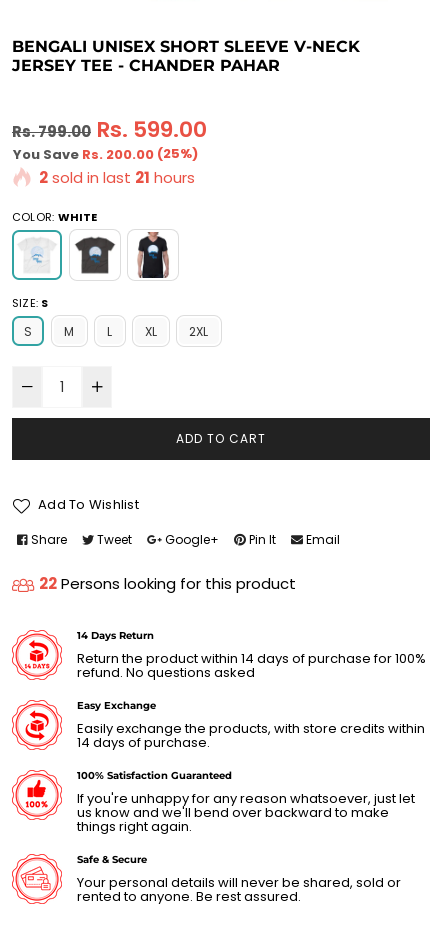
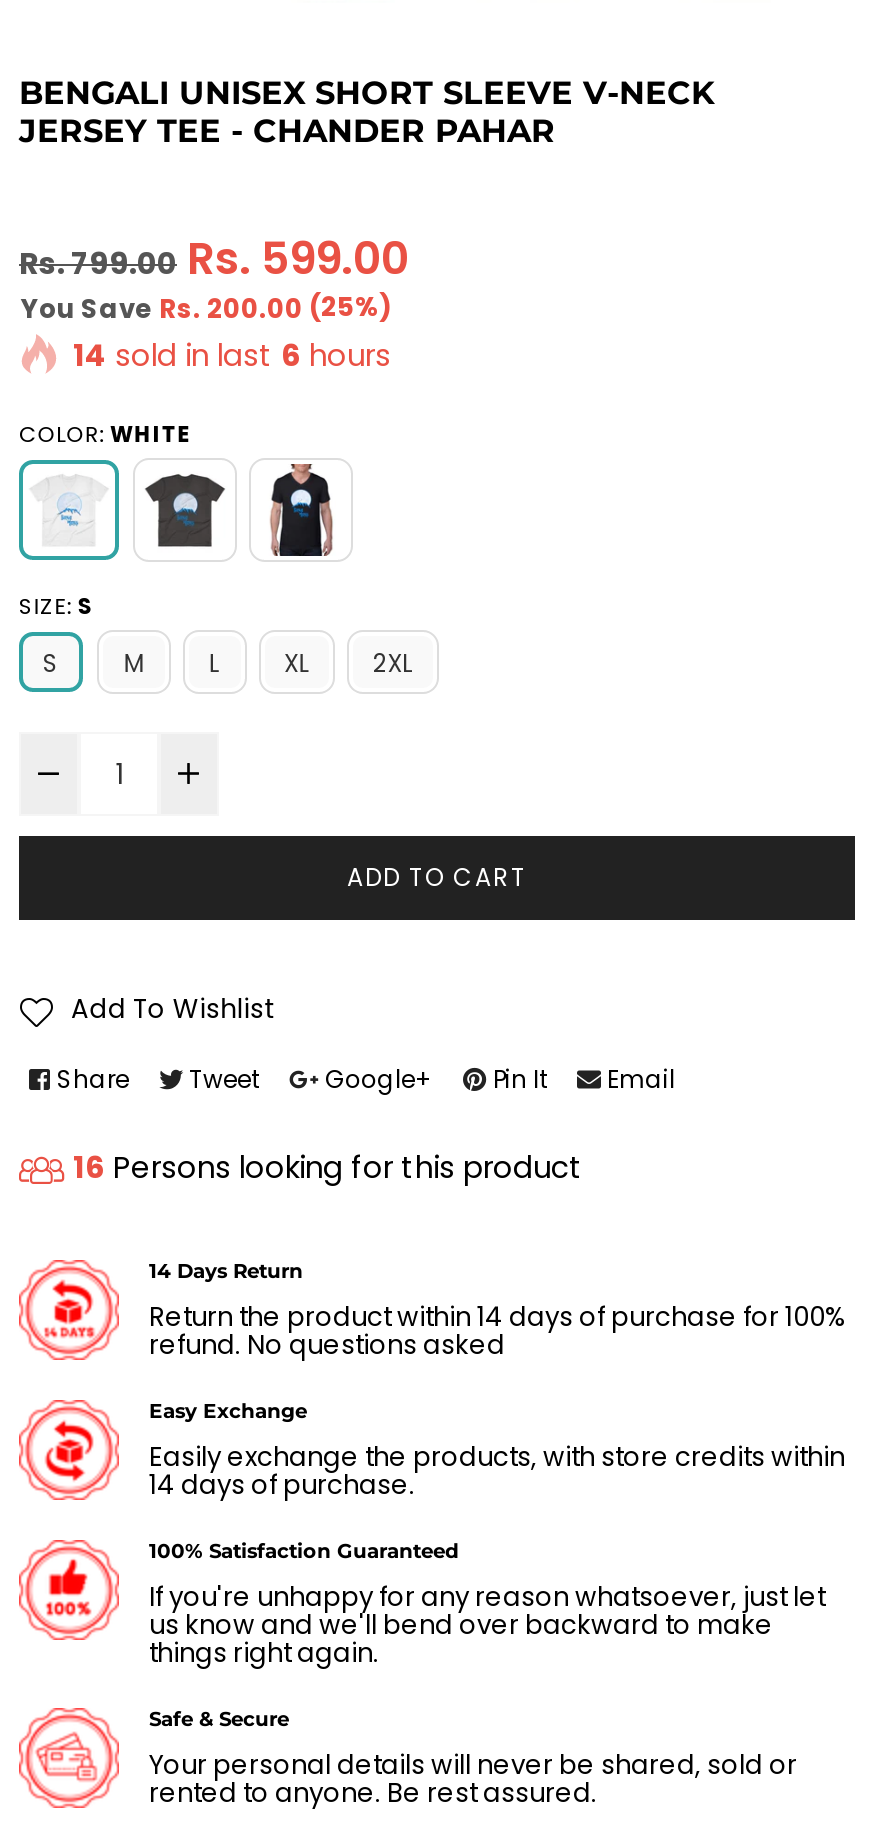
- 2 sold in last 21 hours
+ 14 sold in last 6 hours

- 22 Persons looking for this product
+ 16 Persons looking for this product
